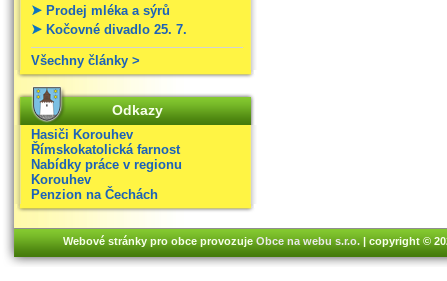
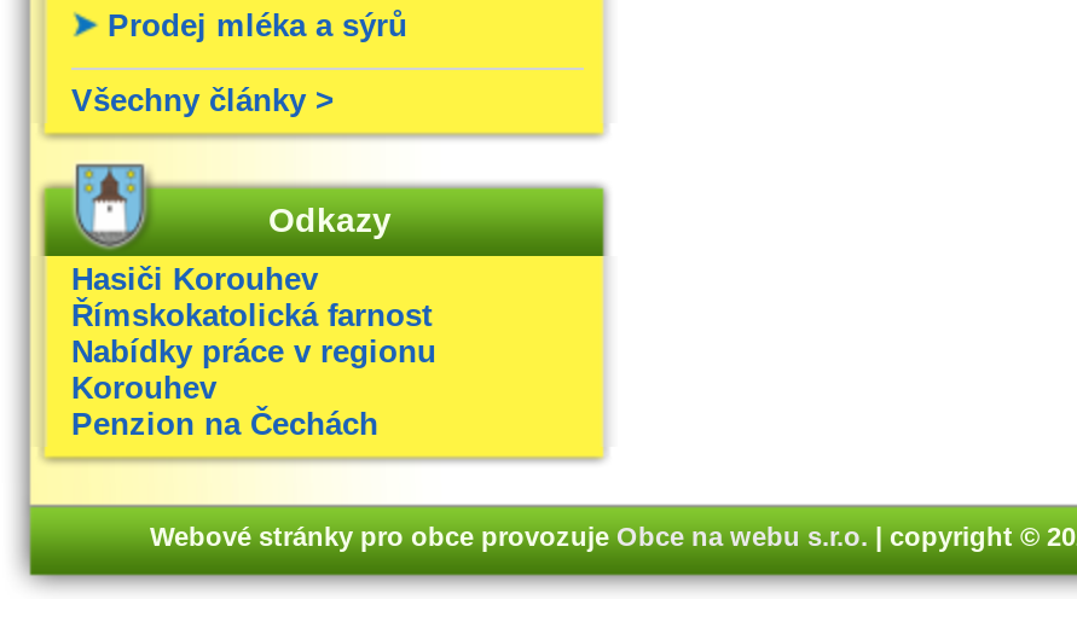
- Kočovné divadlo 25. 7.
